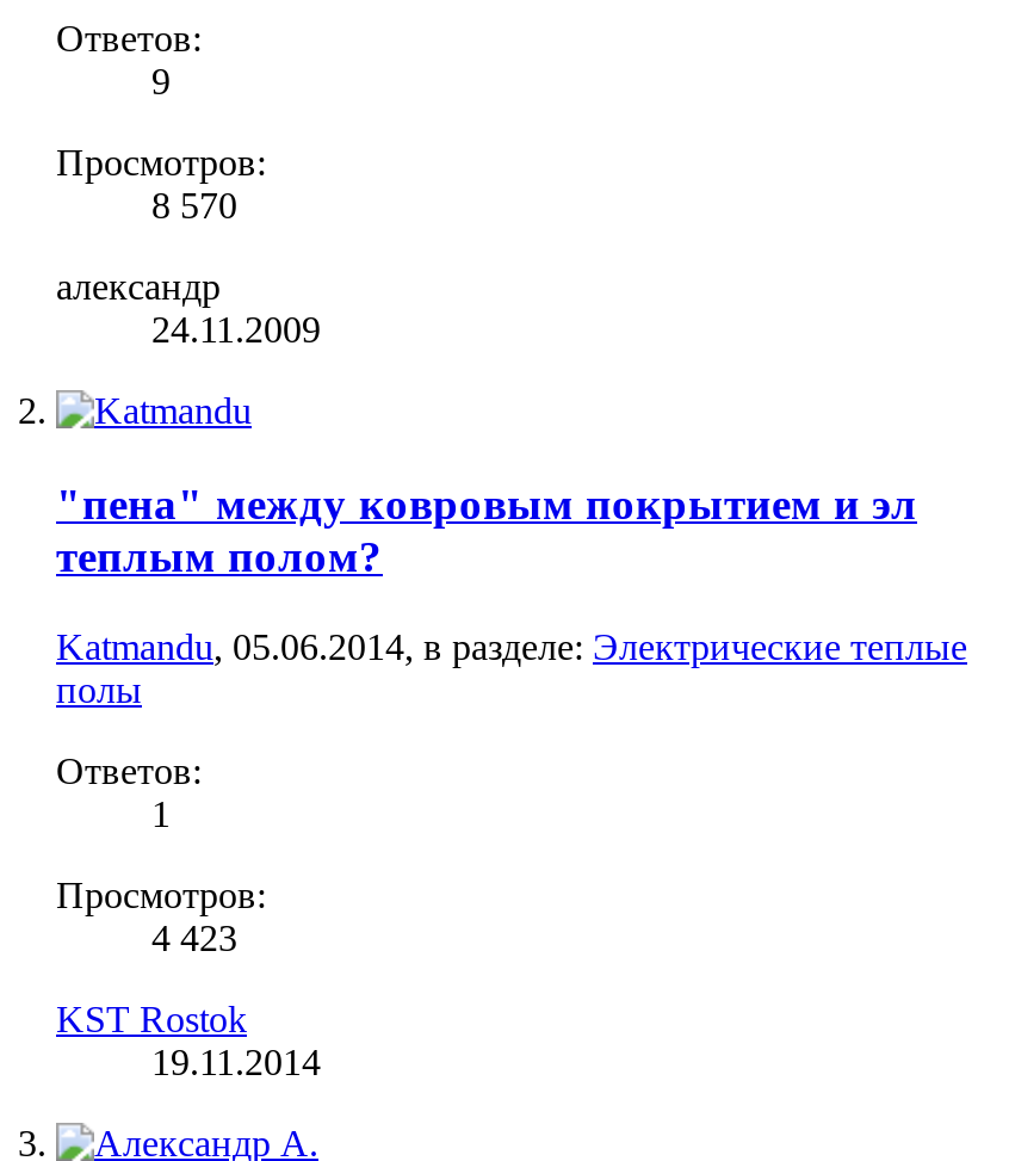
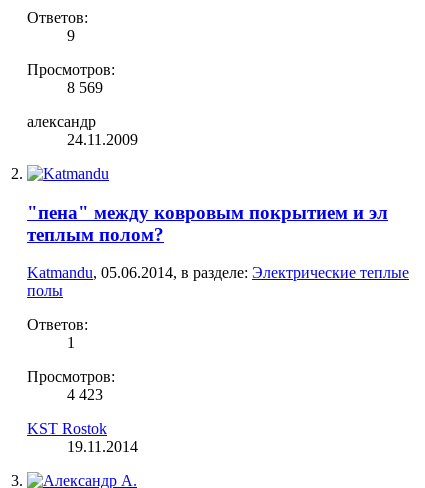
- 8 570
+ 8 569
